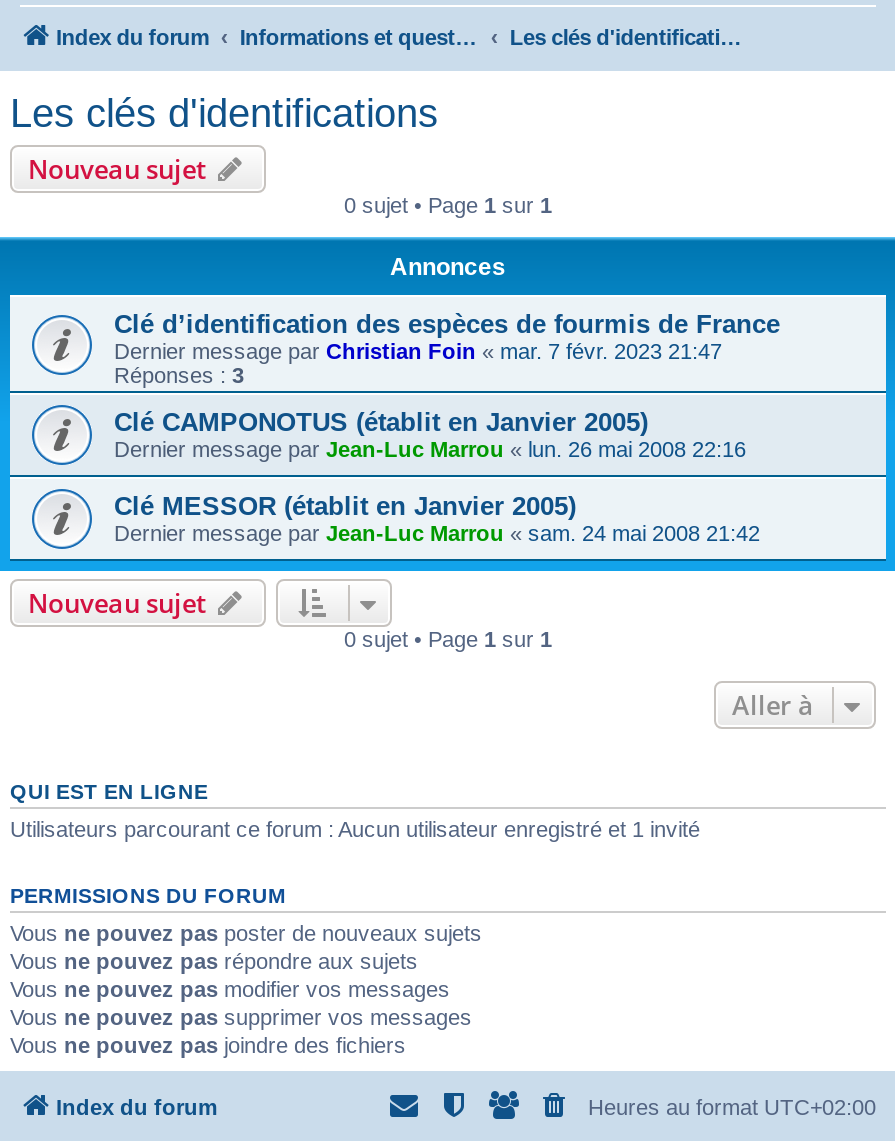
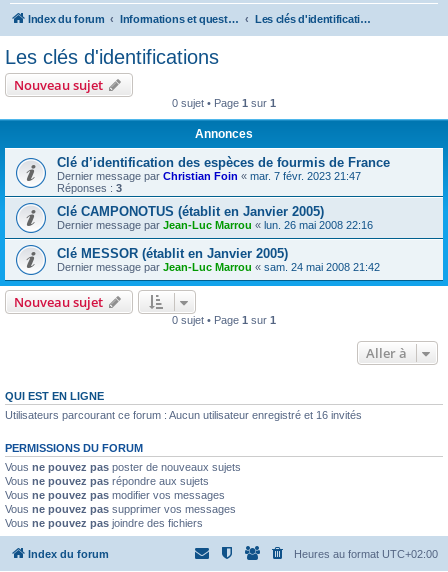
- Utilisateurs parcourant ce forum : Aucun utilisateur enregistré et 1 invité
+ Utilisateurs parcourant ce forum : Aucun utilisateur enregistré et 16 invités
